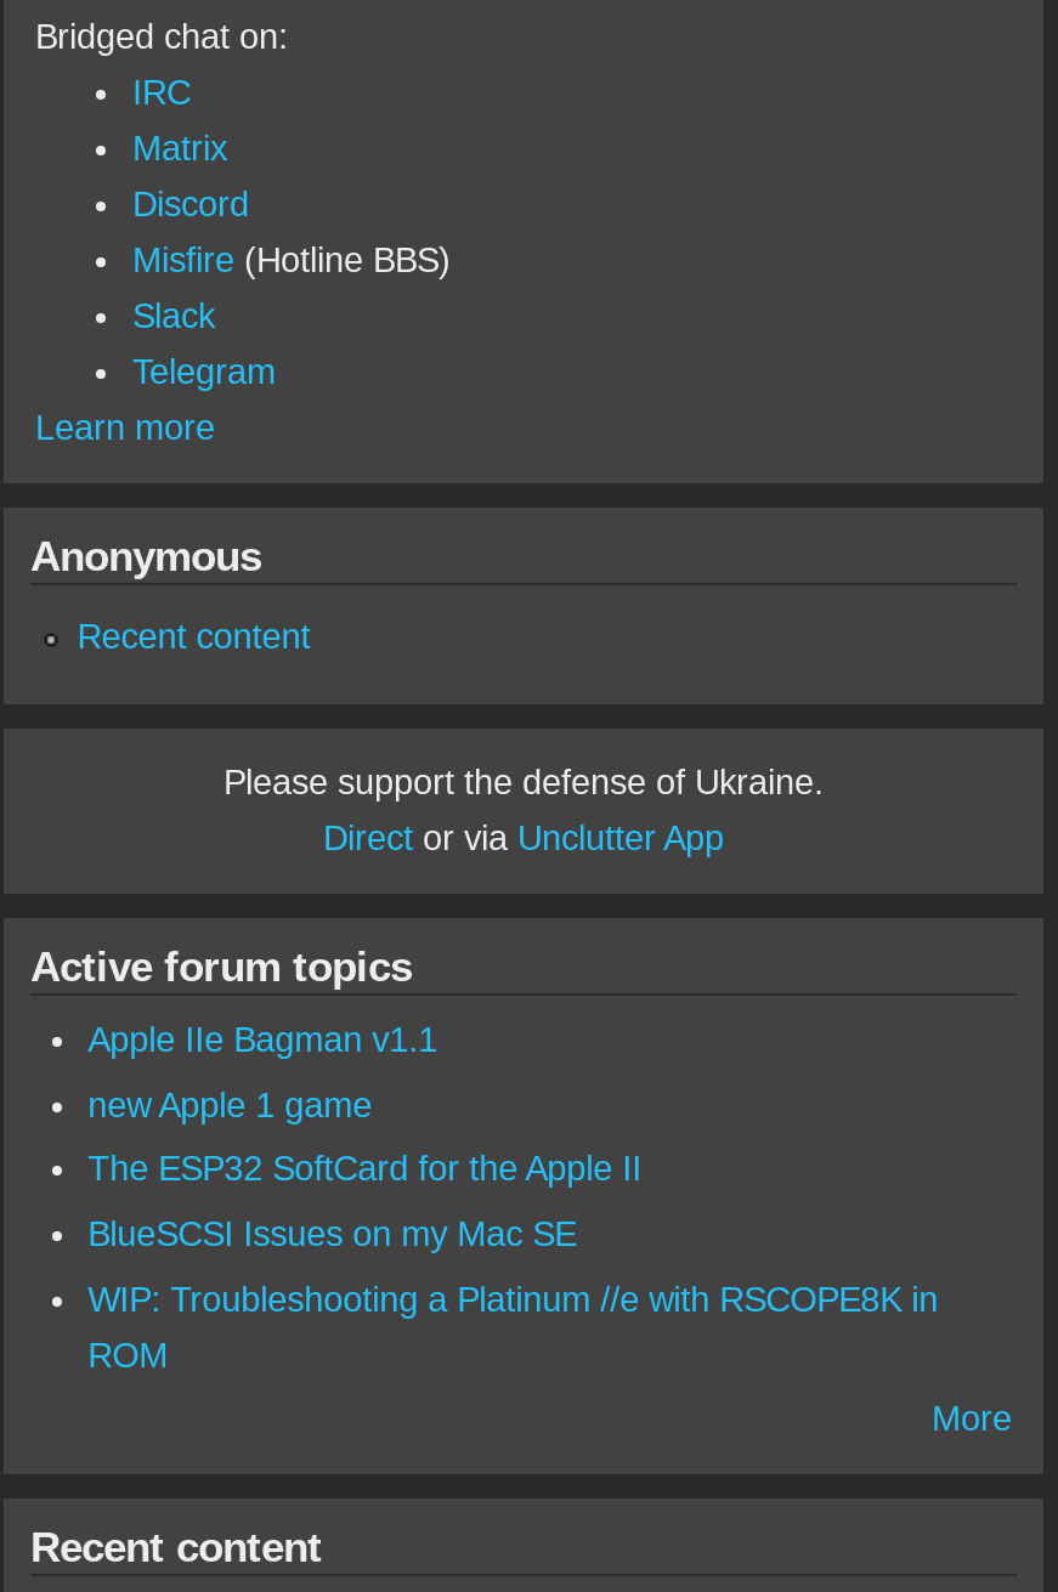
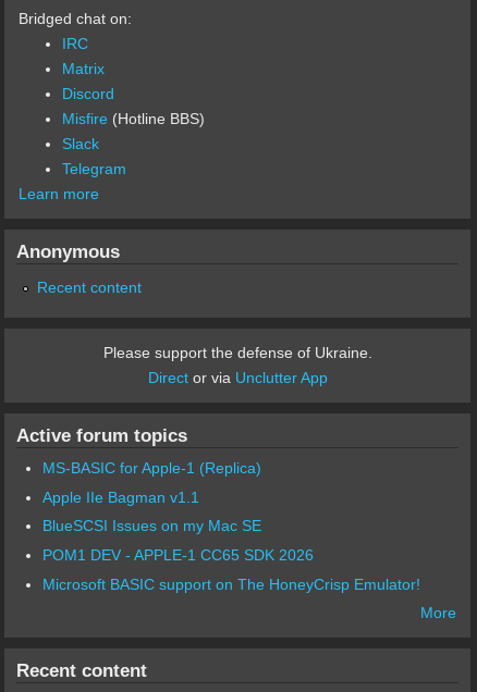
+ MS-BASIC for Apple-1 (Replica)

moved down: Apple IIe Bagman v1.1

- new Apple 1 game
- The ESP32 SoftCard for the Apple II

- WIP: Troubleshooting a Platinum //e with RSCOPE8K in
- ROM
+ POM1 DEV - APPLE-1 CC65 SDK 2026
+ Microsoft BASIC support on The HoneyCrisp Emulator!
